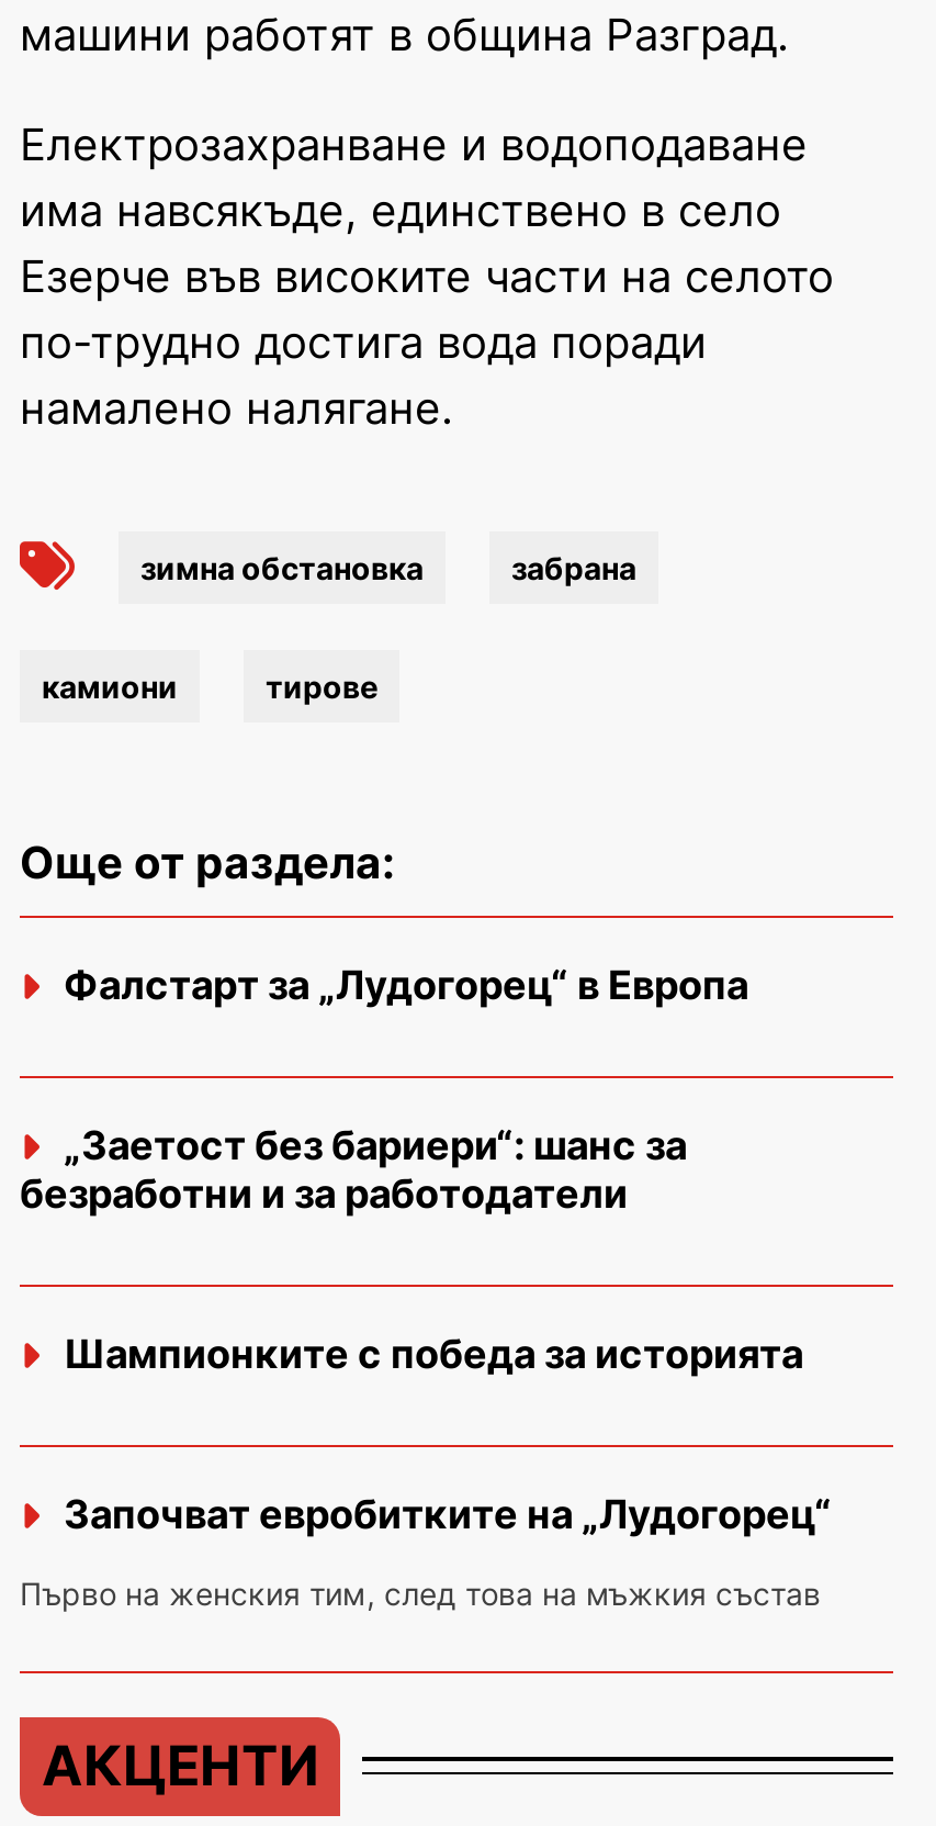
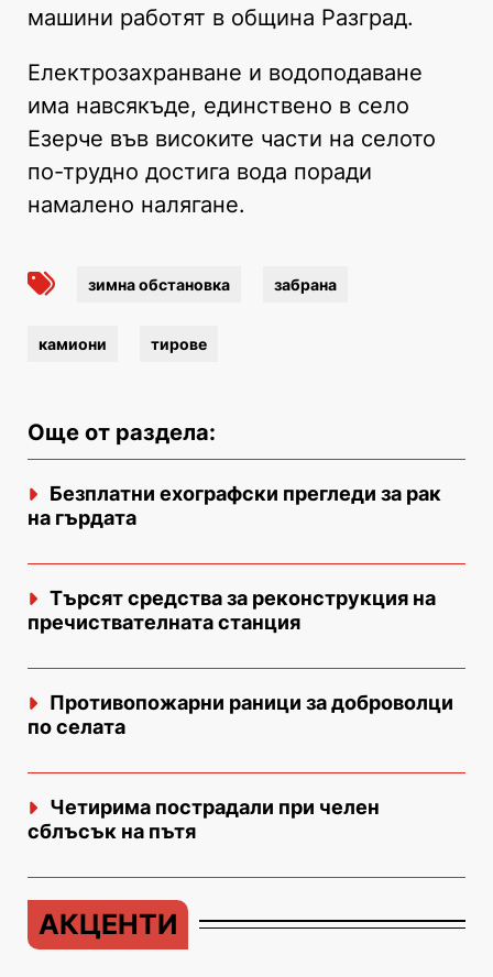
- Фалстарт за „Лудогорец“ в Европа
- „Заетост без бариери“: шанс за
- безработни и за работодатели
- Шампионките с победа за историята
- Започват евробитките на „Лудогорец“
- Първо на женския тим, след това на мъжкия състав
+ Безплатни ехографски прегледи за рак
+ на гърдата
+ Търсят средства за реконструкция на
+ пречиствателната станция
+ Противопожарни раници за доброволци
+ по селата
+ Четирима пострадали при челен
+ сблъсък на пътя
